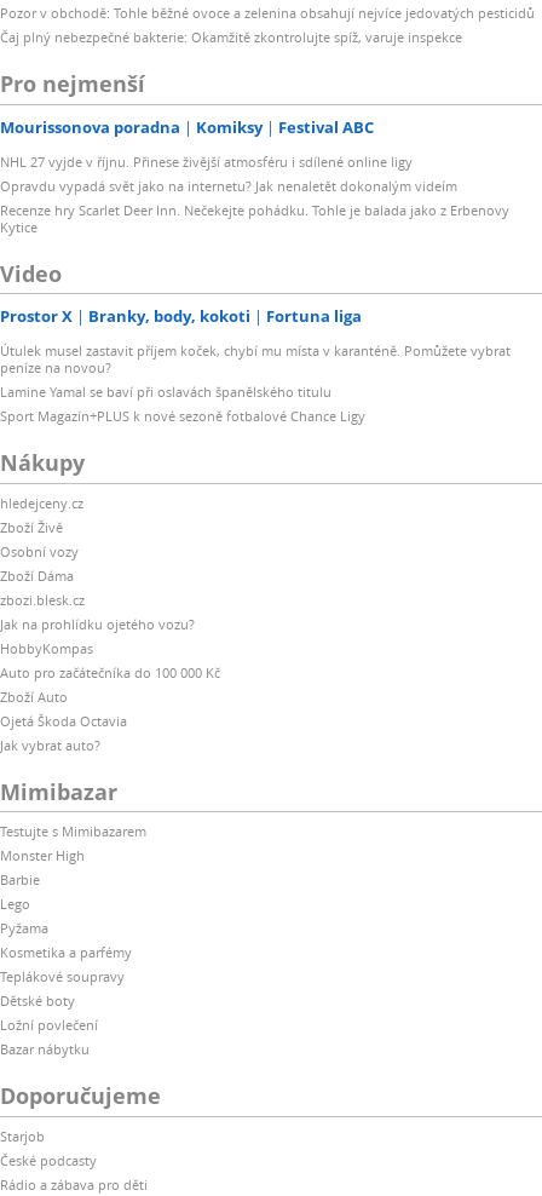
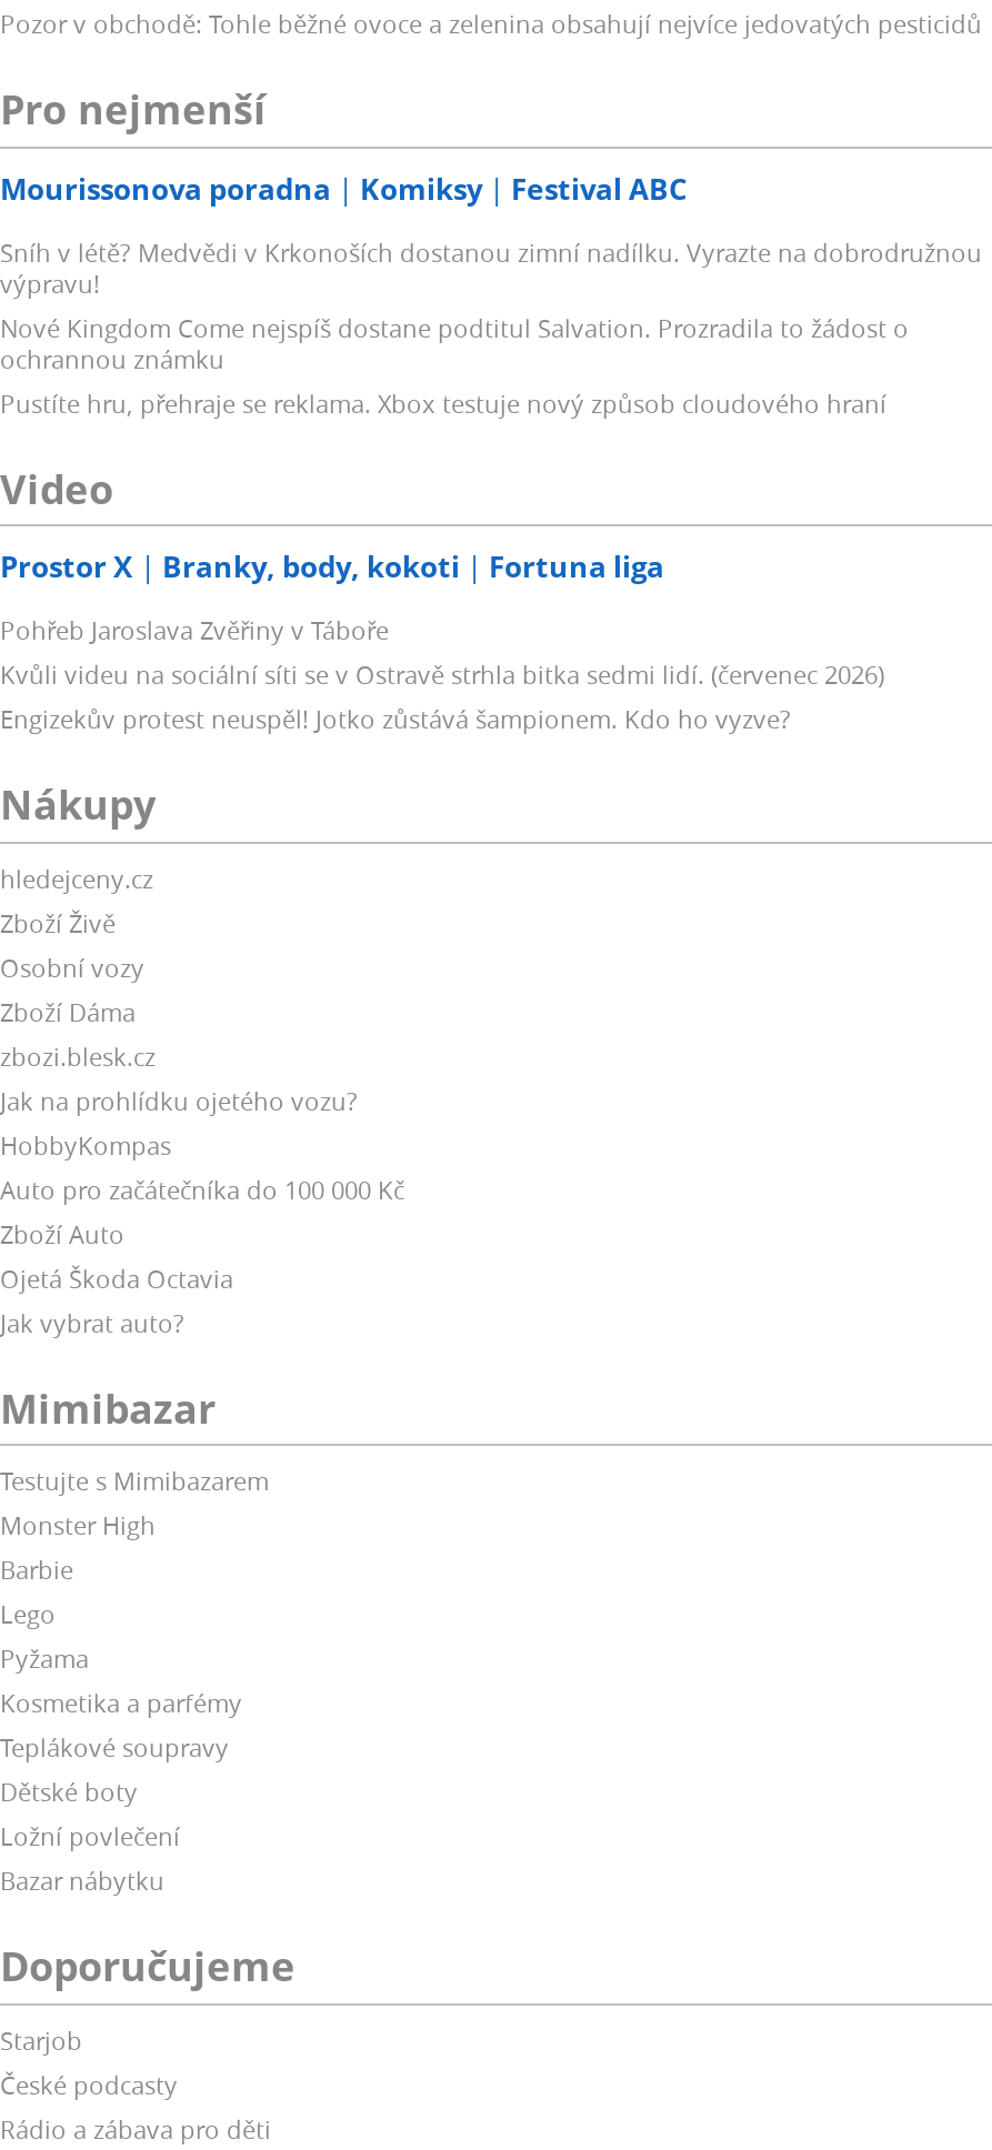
- Čaj plný nebezpečné bakterie: Okamžitě zkontrolujte spíž, varuje inspekce

- NHL 27 vyjde v říjnu. Přinese živější atmosféru i sdílené online ligy
- Opravdu vypadá svět jako na internetu? Jak nenaletět dokonalým videím
- Recenze hry Scarlet Deer Inn. Nečekejte pohádku. Tohle je balada jako z Erbenovy
- Kytice
+ Sníh v létě? Medvědi v Krkonoších dostanou zimní nadílku. Vyrazte na dobrodružnou
+ výpravu!
+ Nové Kingdom Come nejspíš dostane podtitul Salvation. Prozradila to žádost o
+ ochrannou známku
+ Pustíte hru, přehraje se reklama. Xbox testuje nový způsob cloudového hraní

- Útulek musel zastavit příjem koček, chybí mu místa v karanténě. Pomůžete vybrat
- peníze na novou?
- Lamine Yamal se baví při oslavách španělského titulu
- Sport Magazín+PLUS k nové sezoně fotbalové Chance Ligy
+ Pohřeb Jaroslava Zvěřiny v Táboře
+ Kvůli videu na sociální síti se v Ostravě strhla bitka sedmi lidí. (červenec 2026)
+ Engizekův protest neuspěl! Jotko zůstává šampionem. Kdo ho vyzve?
